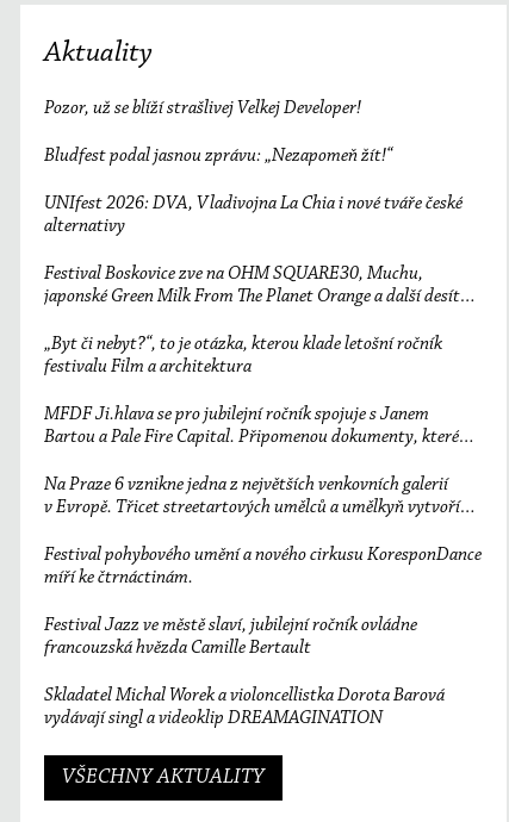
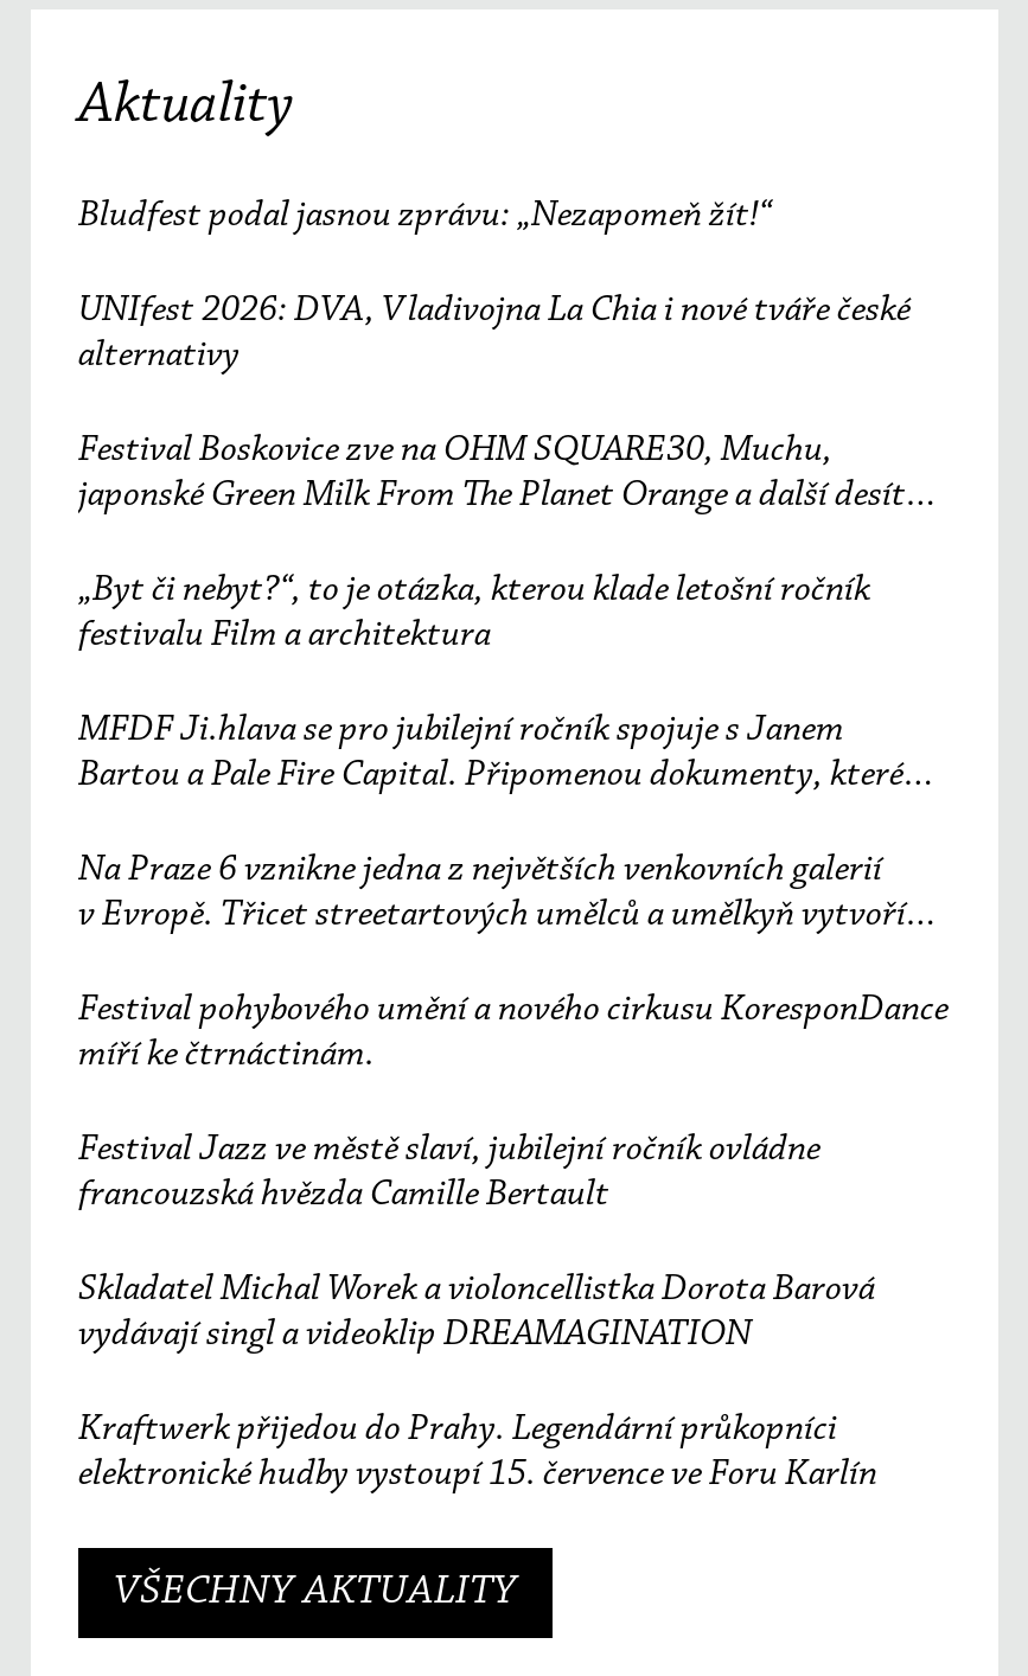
- Pozor, už se blíží strašlivej Velkej Developer!

moved up: Bludfest podal jasnou zprávu: „Nezapomeň žít!“ | UNIfest 2026: DVA, Vladivojna La Chia i nové tváře české | alternativy | ... | francouzská hvězda Camille Bertault | Skladatel Michal Worek a violoncellistka Dorota Barová

+ Kraftwerk přijedou do Prahy. Legendární průkopníci
+ elektronické hudby vystoupí 15. července ve Foru Karlín
